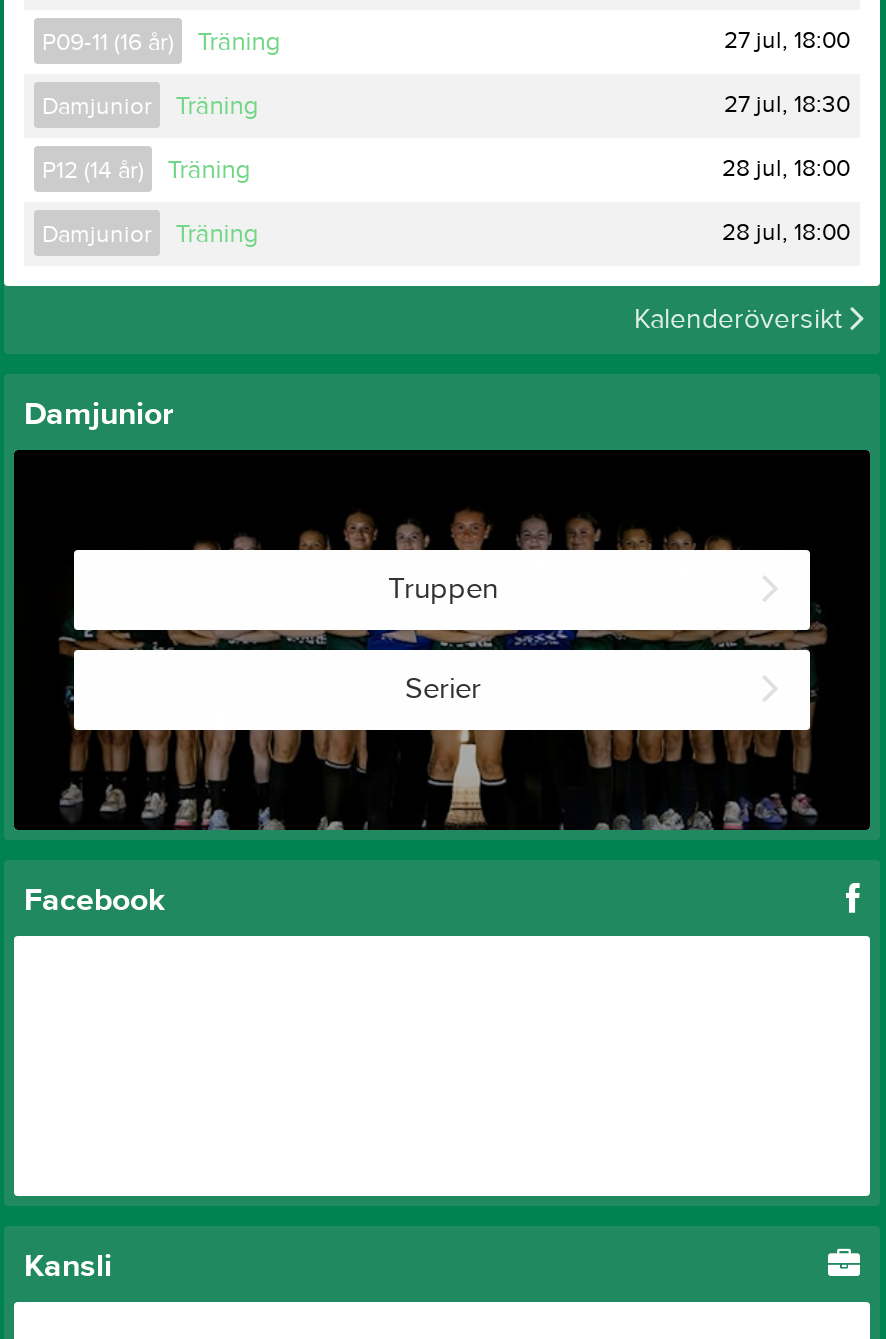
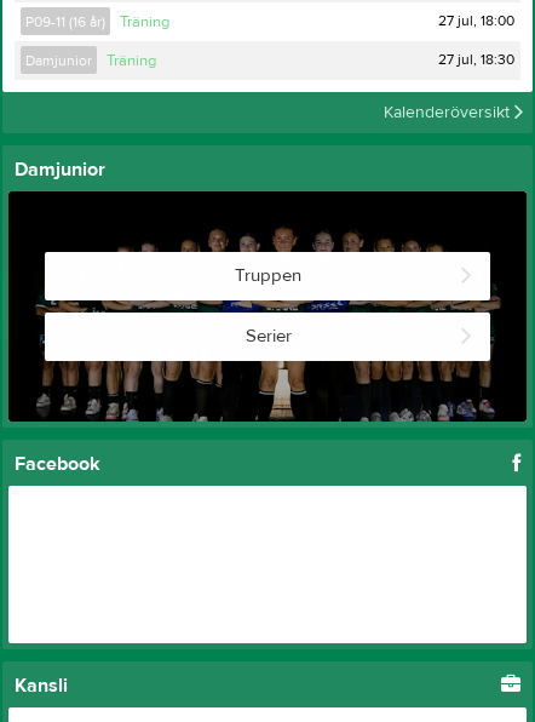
- P12 (14 år)
- Träning
- 28 jul, 18:00
- Damjunior
- Träning
- 28 jul, 18:00
